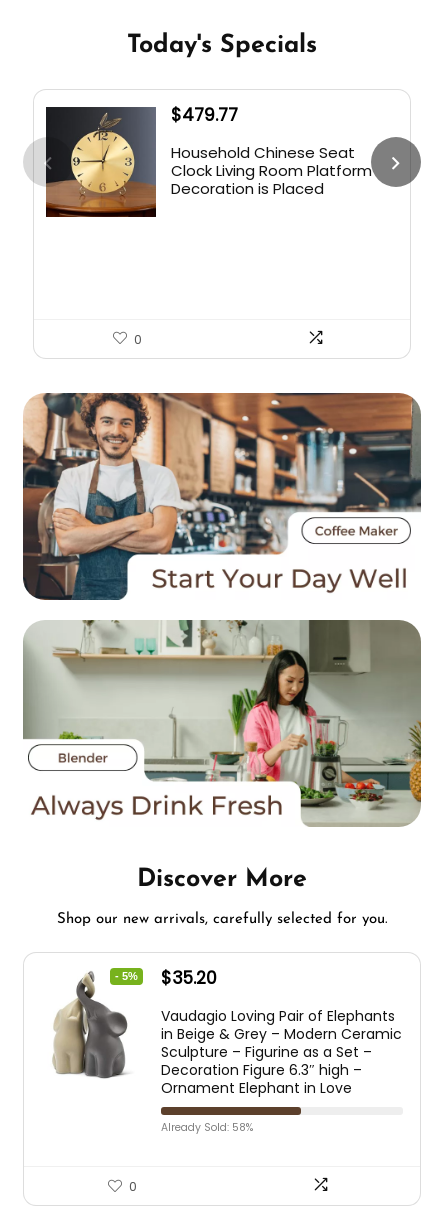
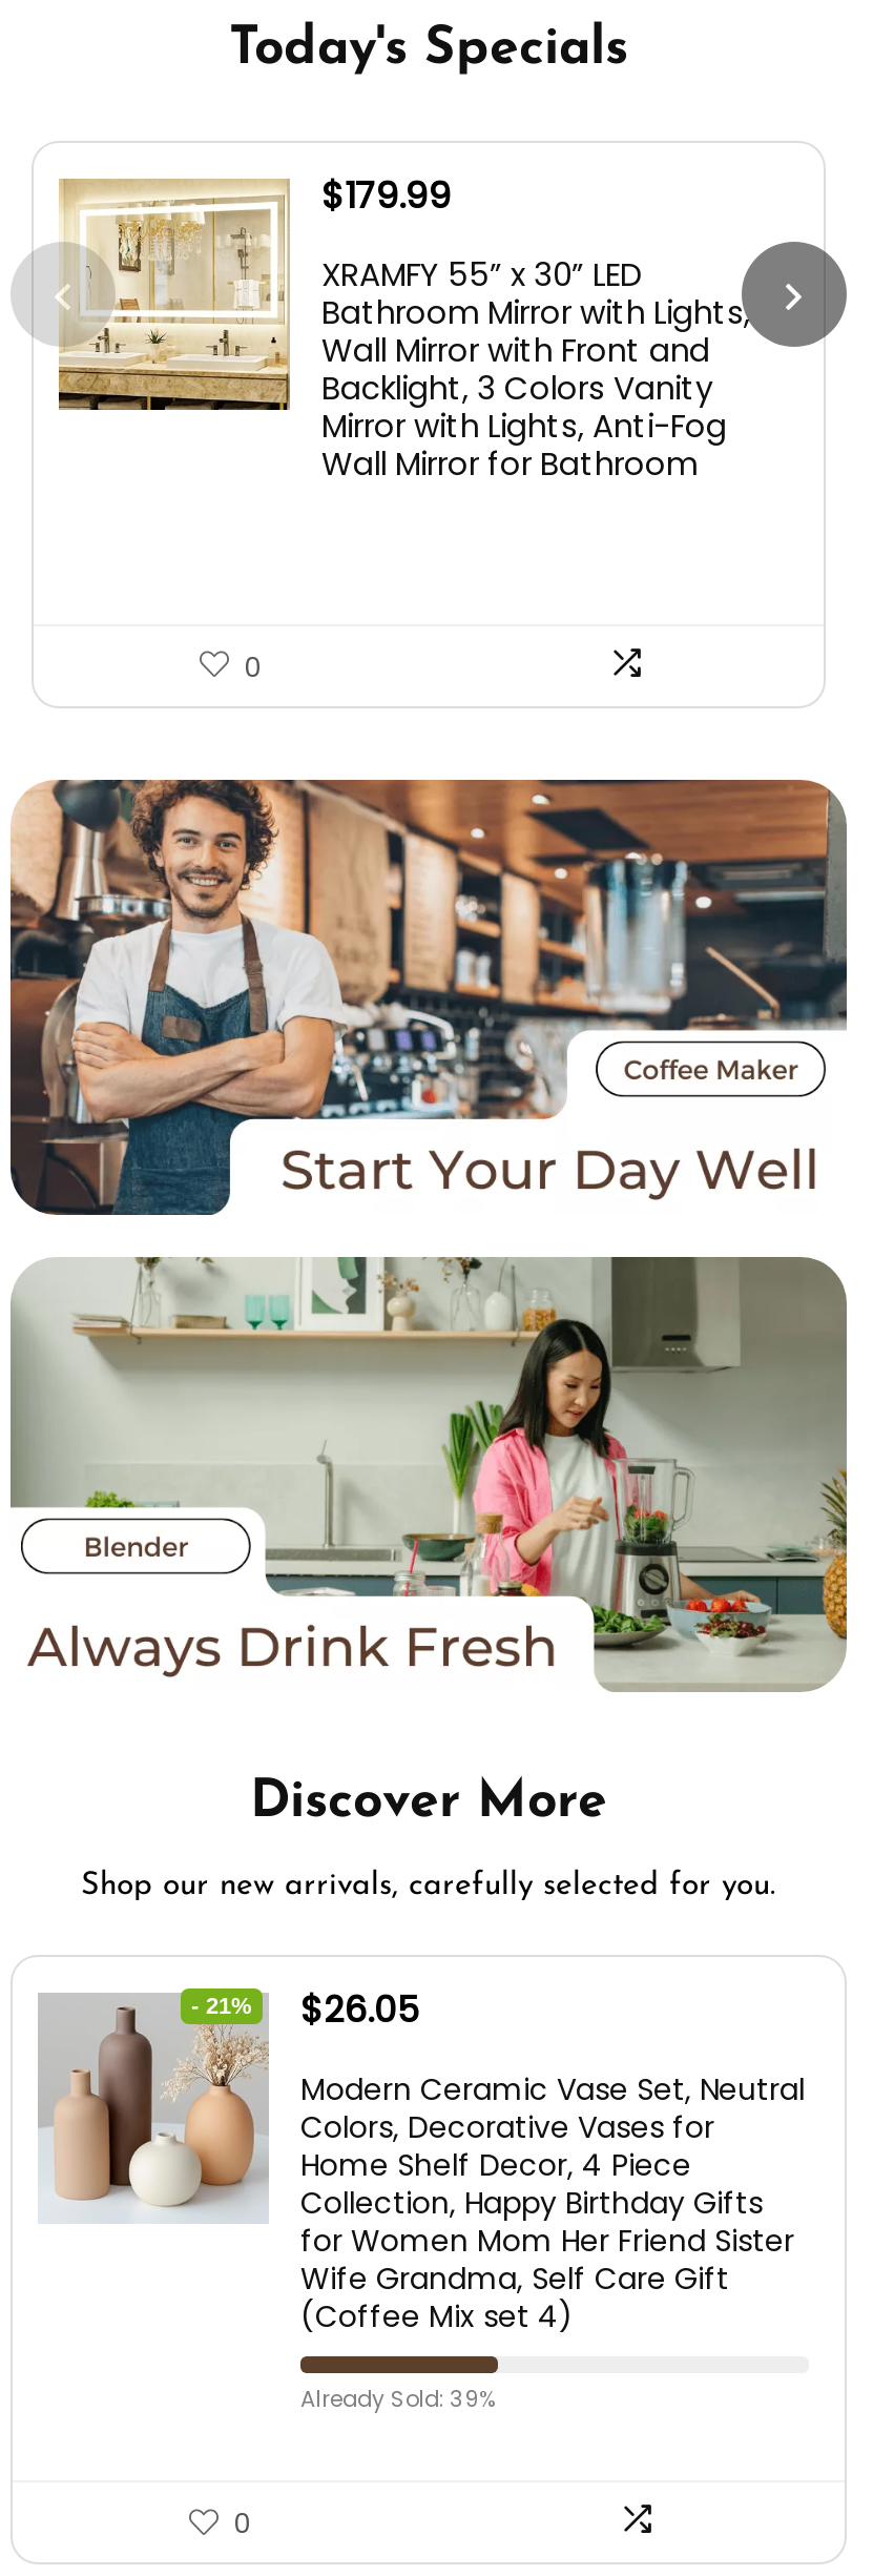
- [image]
- $479.77
+ [image]
+ $179.99

- Household Chinese Seat
- Clock Living Room Platform
- Decoration is Placed
+ XRAMFY 55” x 30” LED
+ Bathroom Mirror with Lights,
+ Wall Mirror with Front and
+ Backlight, 3 Colors Vanity
+ Mirror with Lights, Anti-Fog
+ Wall Mirror for Bathroom

- [image]
- - 5%
- $35.20
+ [image]
+ - 21%
+ $26.05

- Vaudagio Loving Pair of Elephants
- in Beige & Grey – Modern Ceramic
- Sculpture – Figurine as a Set –
- Decoration Figure 6.3″ high –
- Ornament Elephant in Love
+ Modern Ceramic Vase Set, Neutral
+ Colors, Decorative Vases for
+ Home Shelf Decor, 4 Piece
+ Collection, Happy Birthday Gifts
+ for Women Mom Her Friend Sister
+ Wife Grandma, Self Care Gift
+ (Coffee Mix set 4)

- Already Sold: 58%
+ Already Sold: 39%
